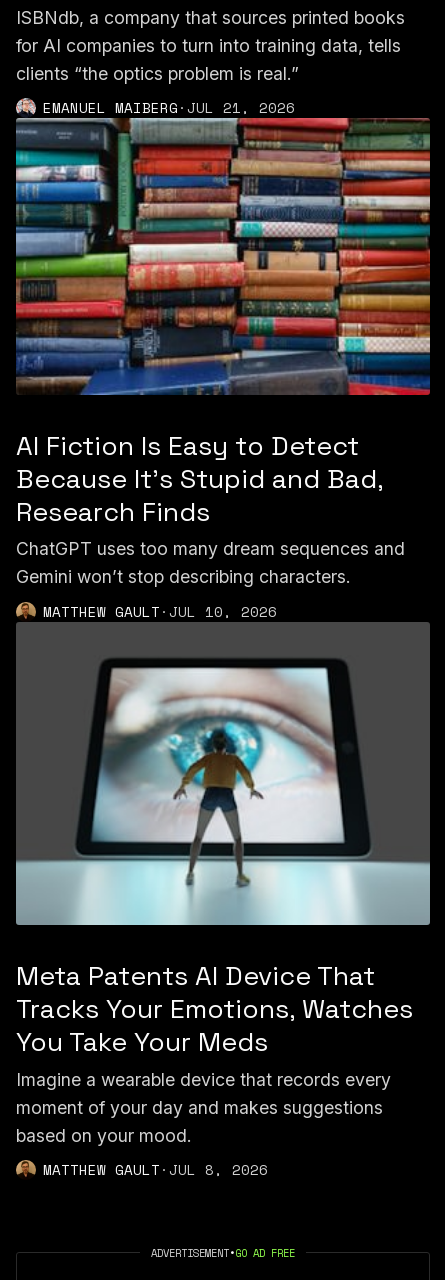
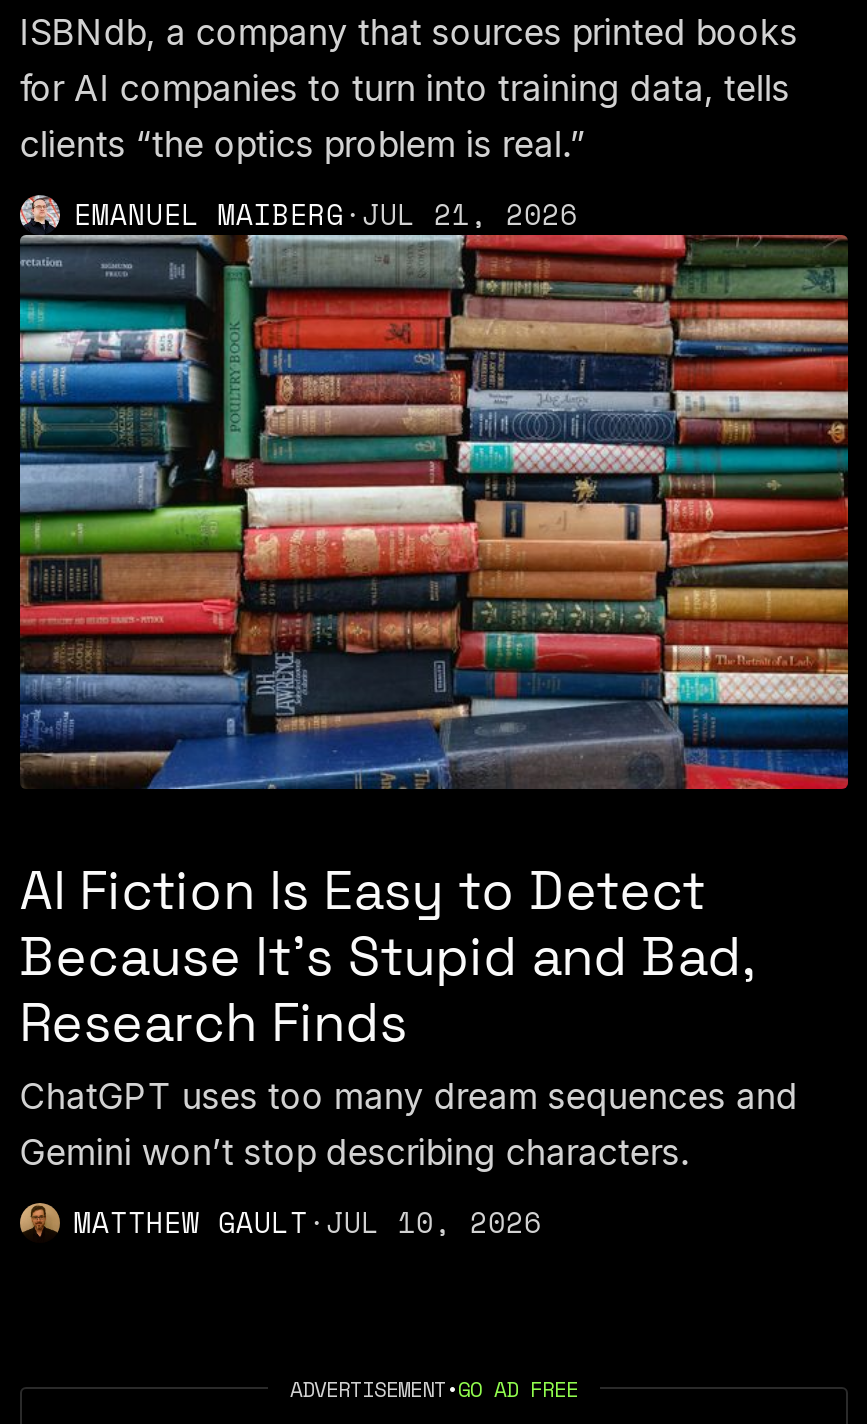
- [image]
- Meta Patents AI Device That
- Tracks Your Emotions, Watches
- You Take Your Meds
- Imagine a wearable device that records every
- moment of your day and makes suggestions
- based on your mood.
- MATTHEW GAULT · JUL 8, 2026
